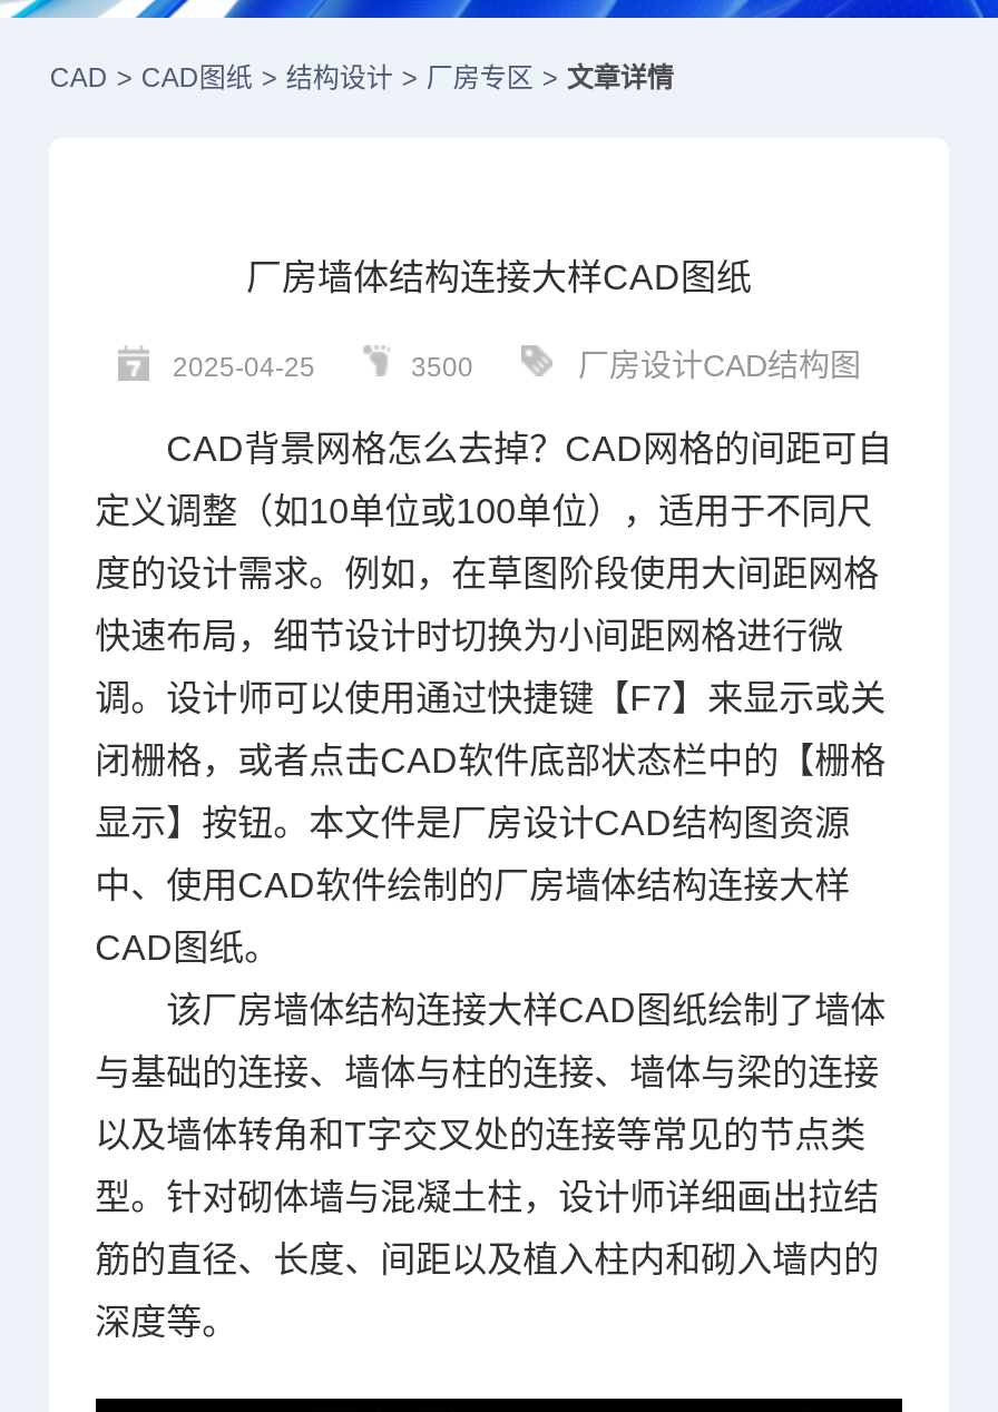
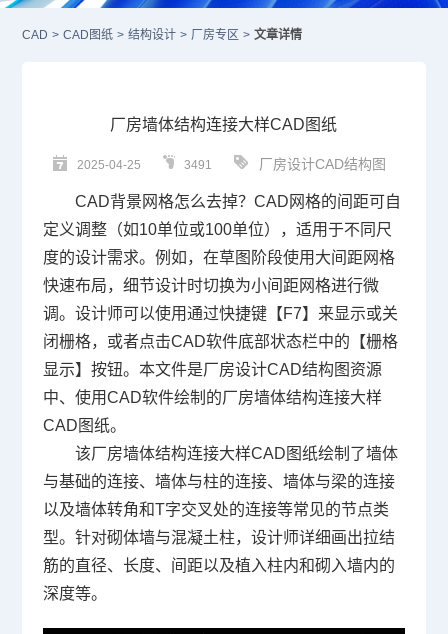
- 3500
+ 3491
